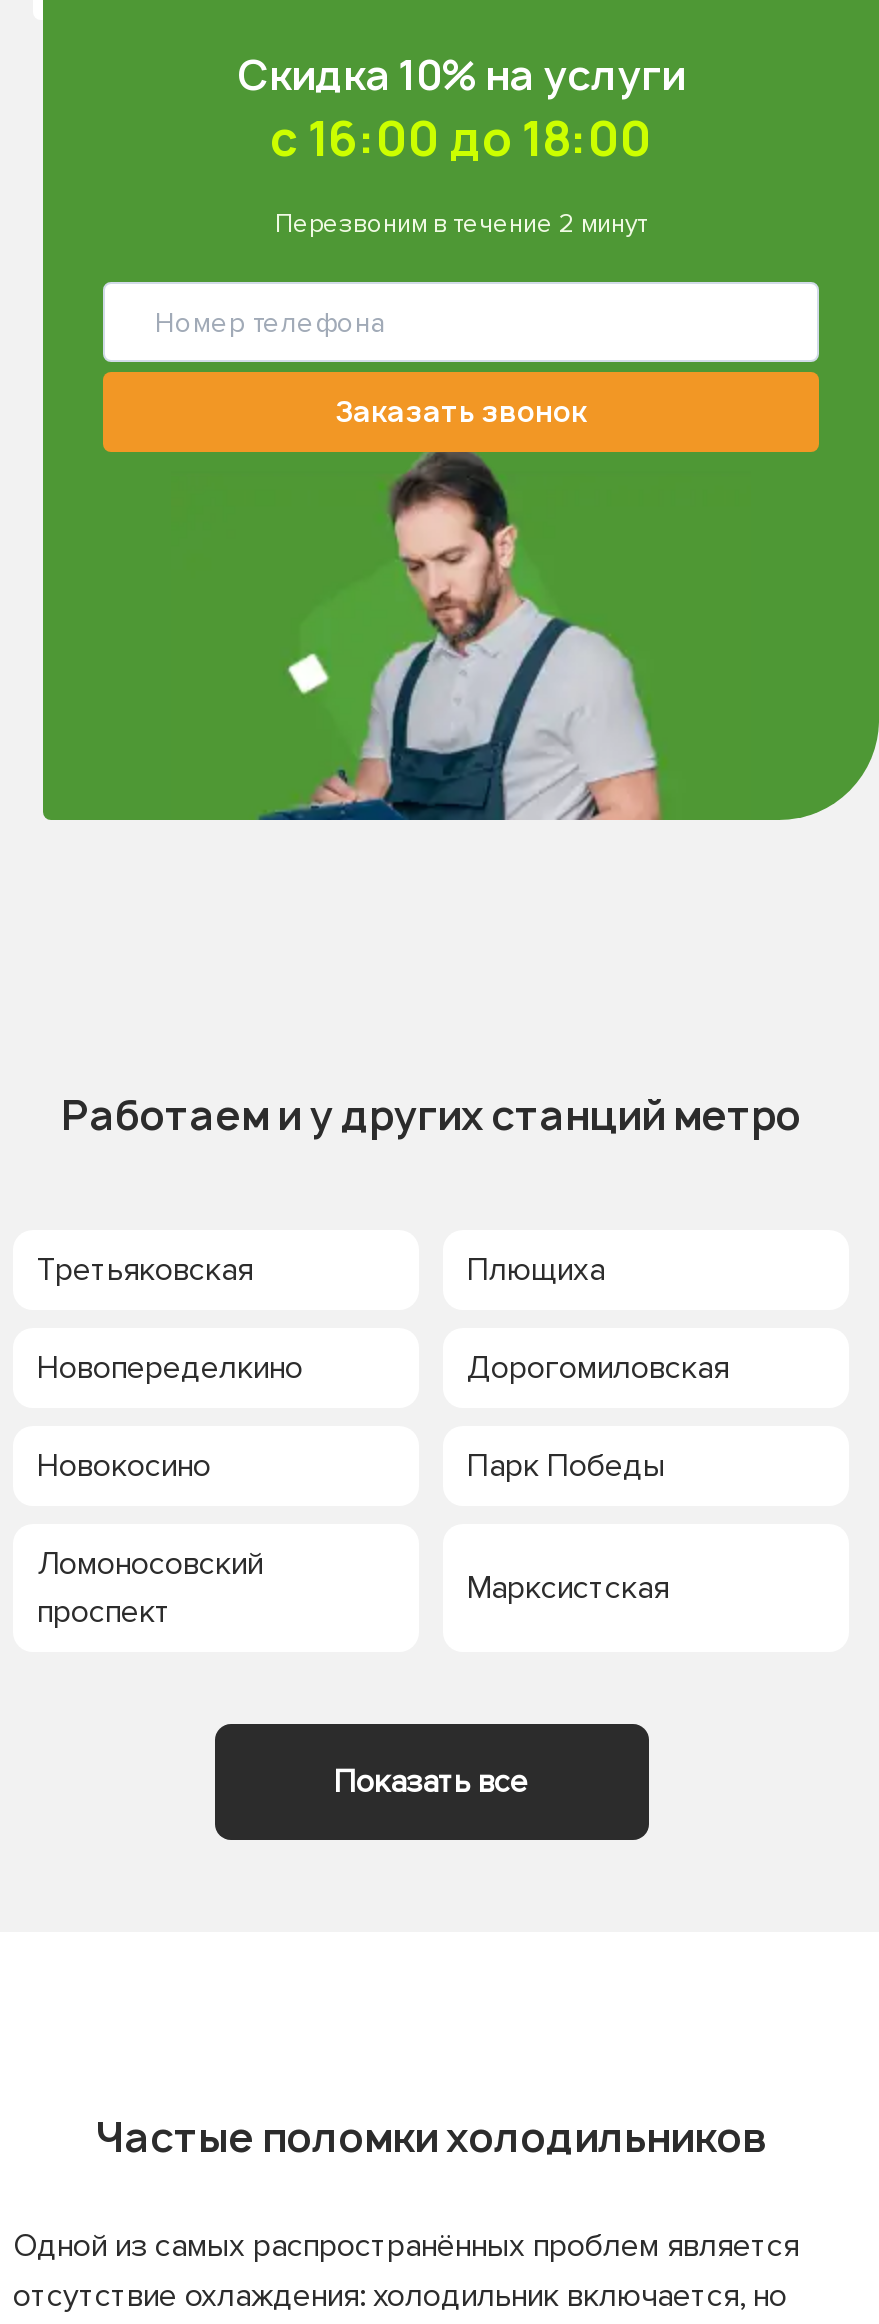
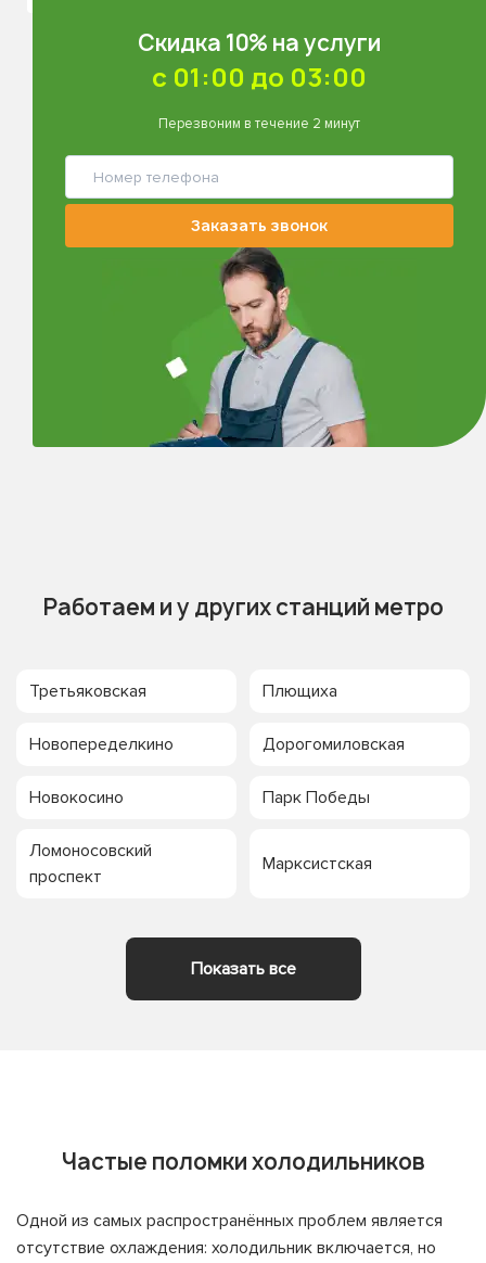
- с 16:00 до 18:00
+ с 01:00 до 03:00
